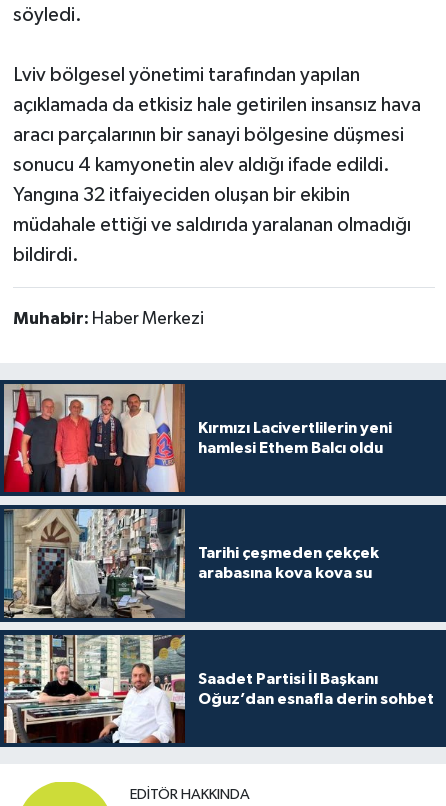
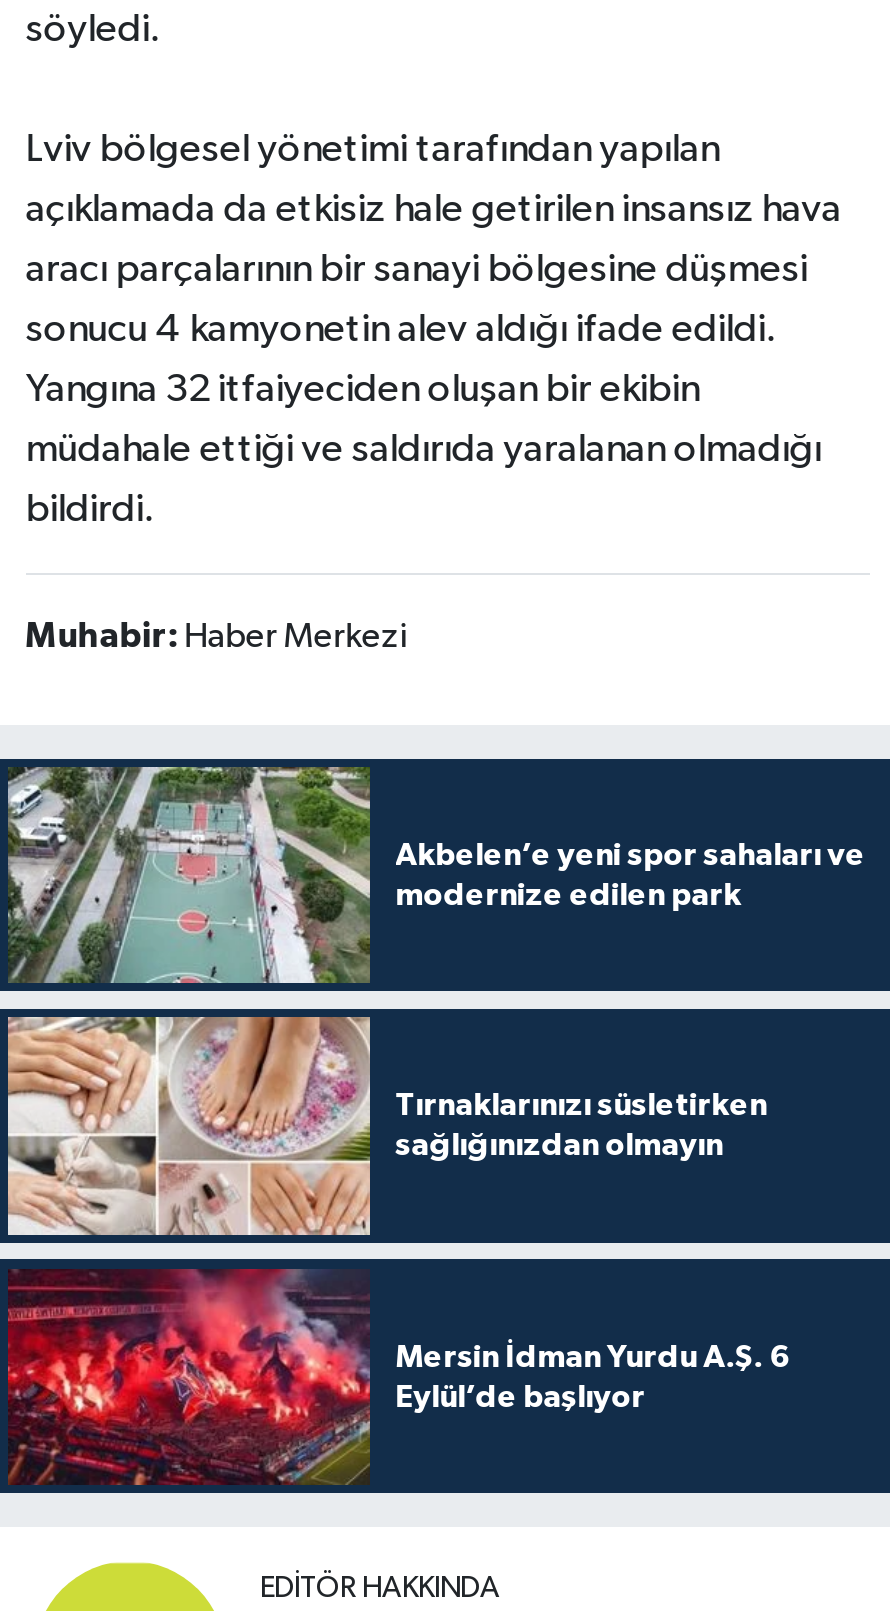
- [image]
- Kırmızı Lacivertlilerin yeni
- hamlesi Ethem Balcı oldu
+ [image]
+ Akbelen’e yeni spor sahaları ve
+ modernize edilen park

- [image]
- Tarihi çeşmeden çekçek
- arabasına kova kova su
+ [image]
+ Tırnaklarınızı süsletirken
+ sağlığınızdan olmayın

- [image]
- Saadet Partisi İl Başkanı
- Oğuz’dan esnafla derin sohbet
+ [image]
+ Mersin İdman Yurdu A.Ş. 6
+ Eylül’de başlıyor
